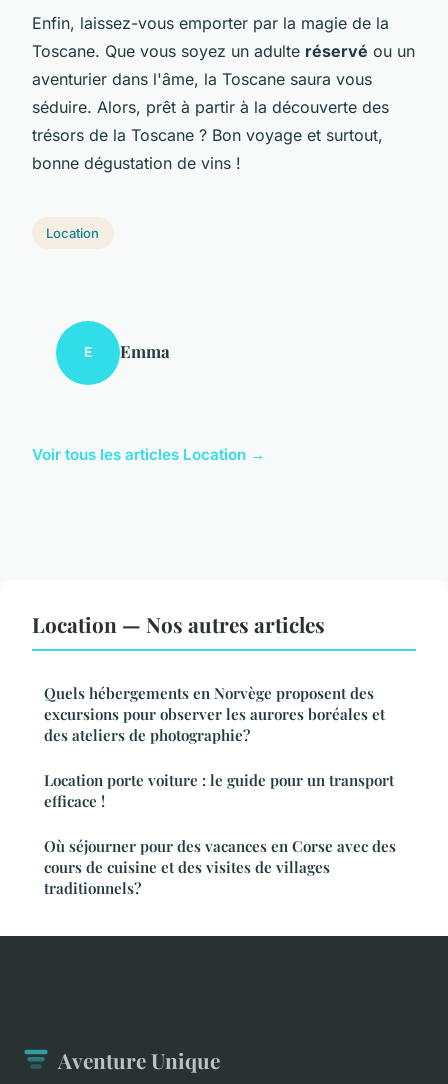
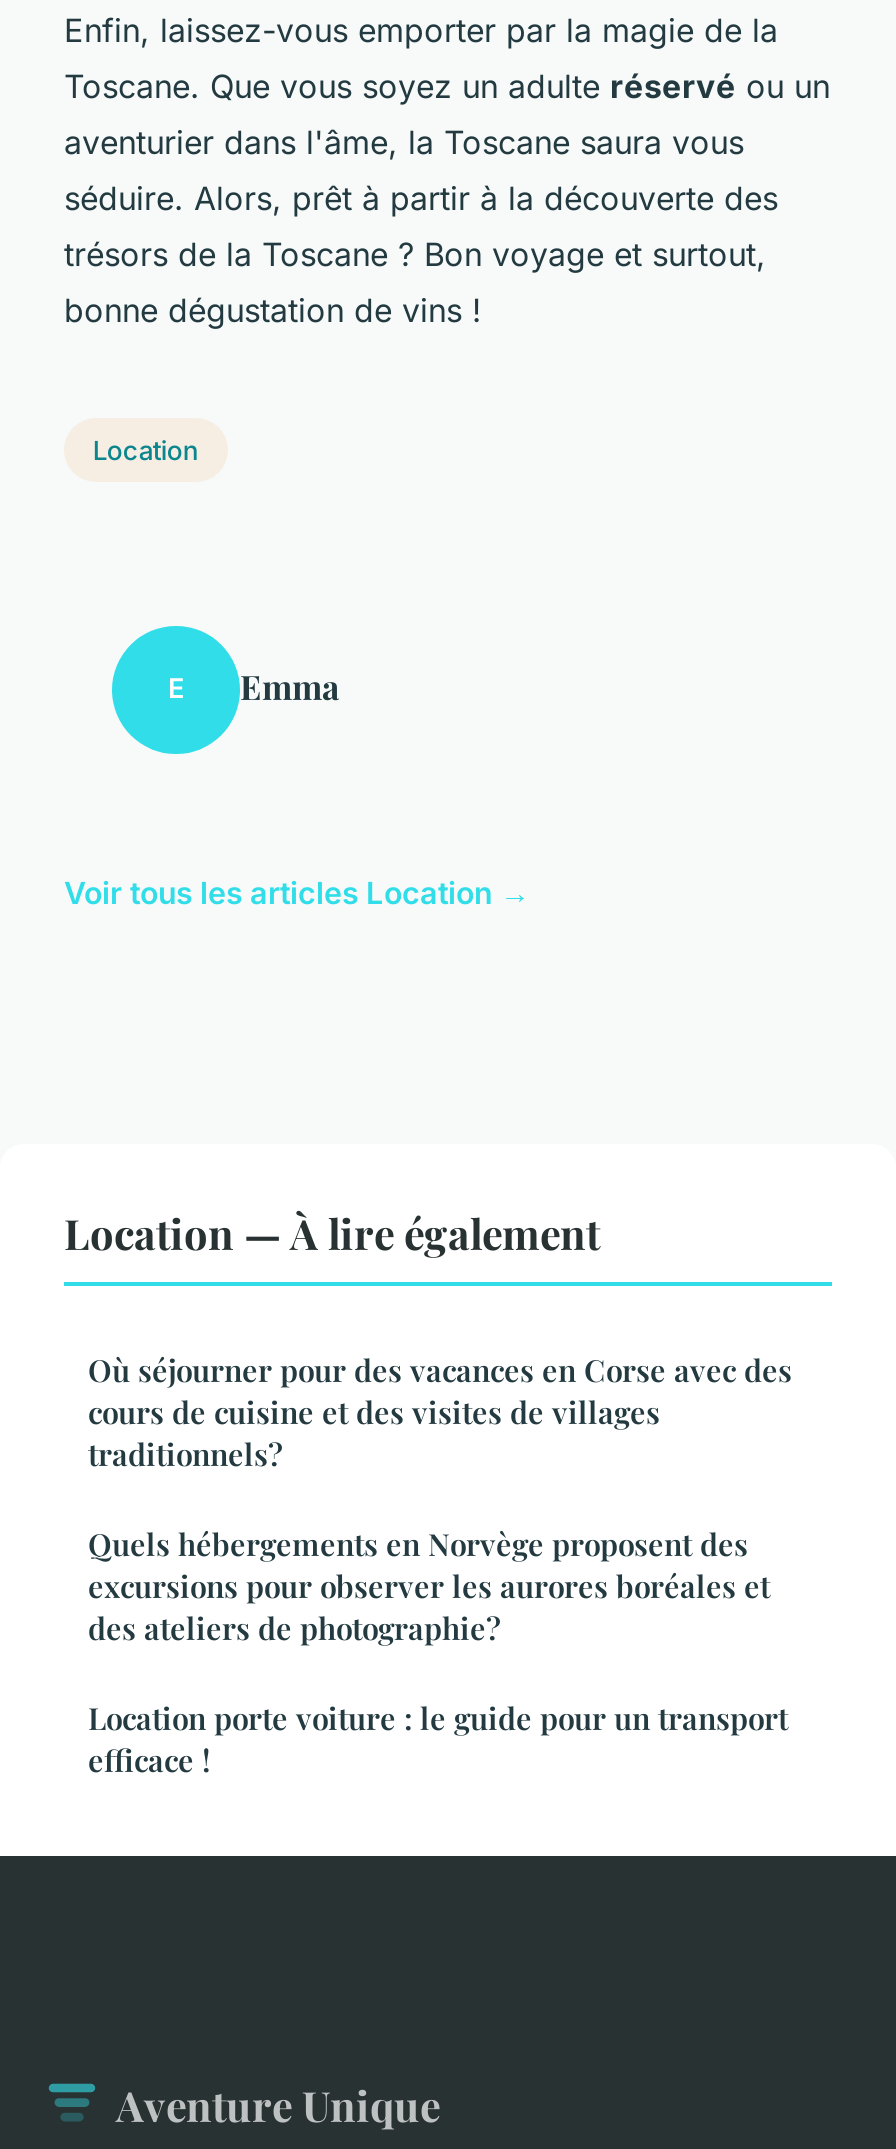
- Location — Nos autres articles
+ Location — À lire également

moved down: Quels hébergements en Norvège proposent des | excursions pour observer les aurores boréales et | des ateliers de photographie? | Location porte voiture : le guide pour un transport | efficace !

moved up: Où séjourner pour des vacances en Corse avec des | cours de cuisine et des visites de villages | traditionnels?
